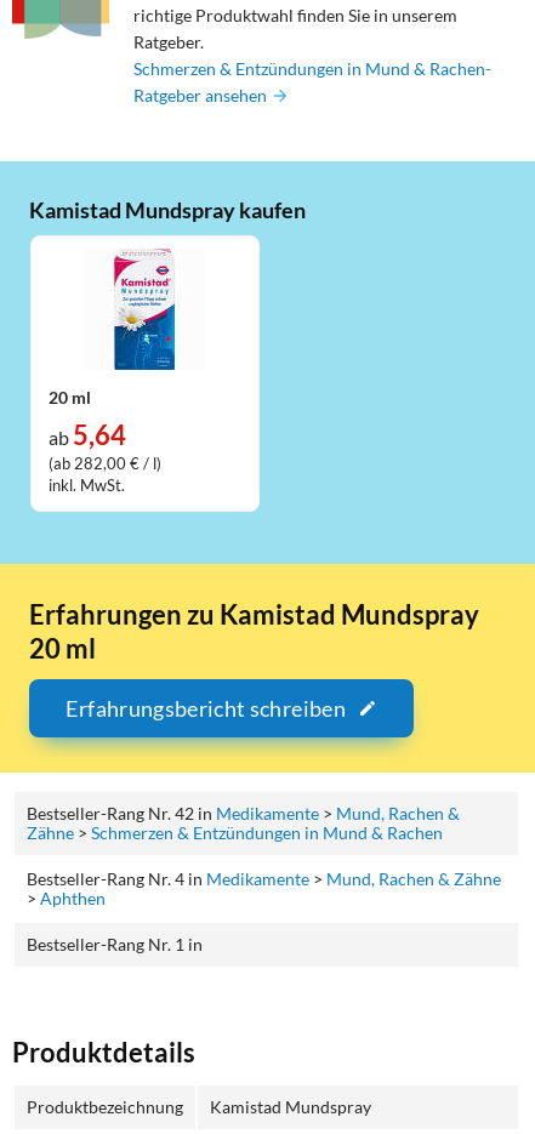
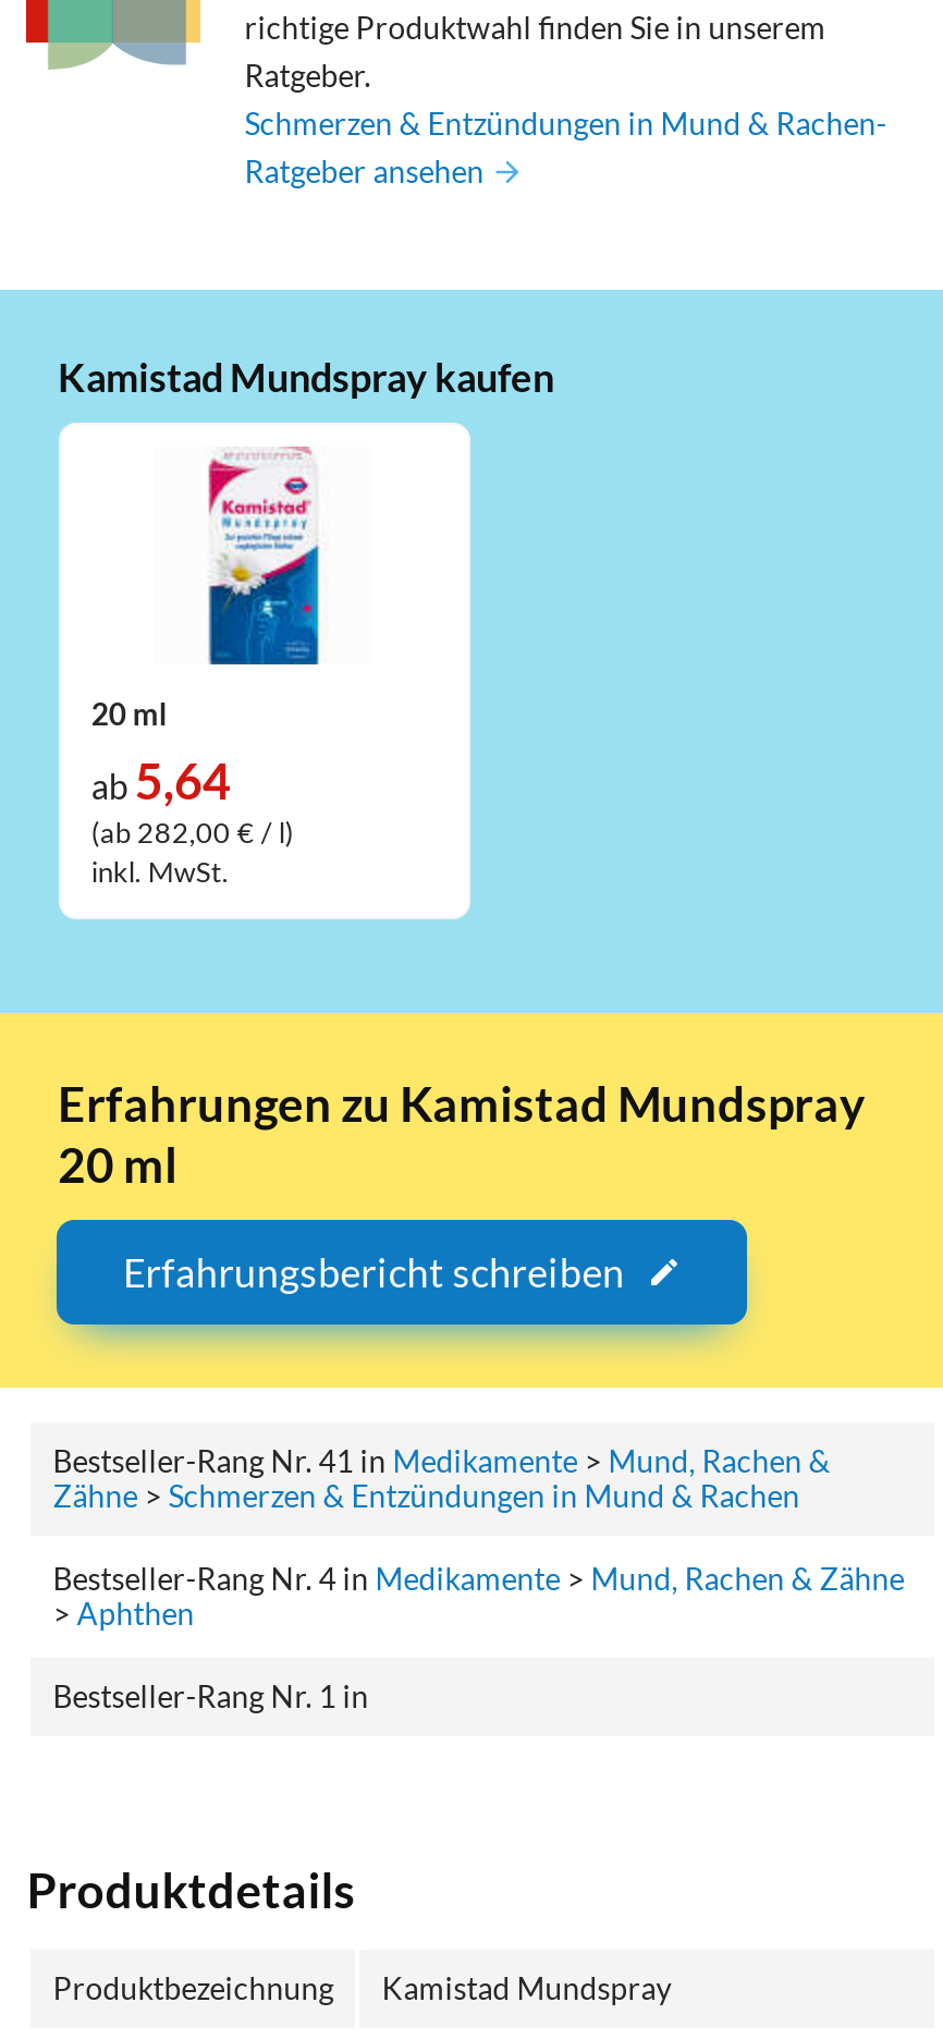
- Bestseller-Rang Nr. 42 in Medikamente > Mund, Rachen &
+ Bestseller-Rang Nr. 41 in Medikamente > Mund, Rachen &
